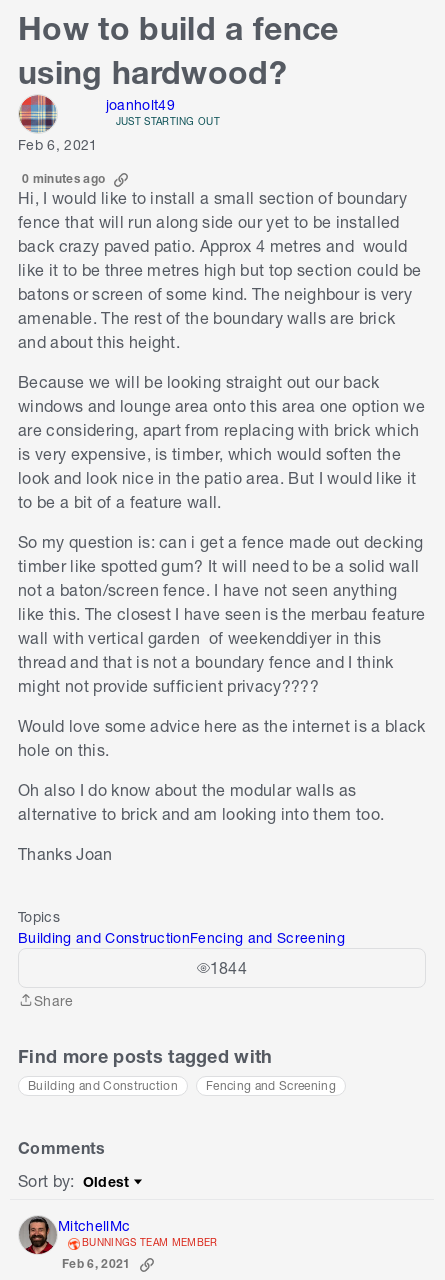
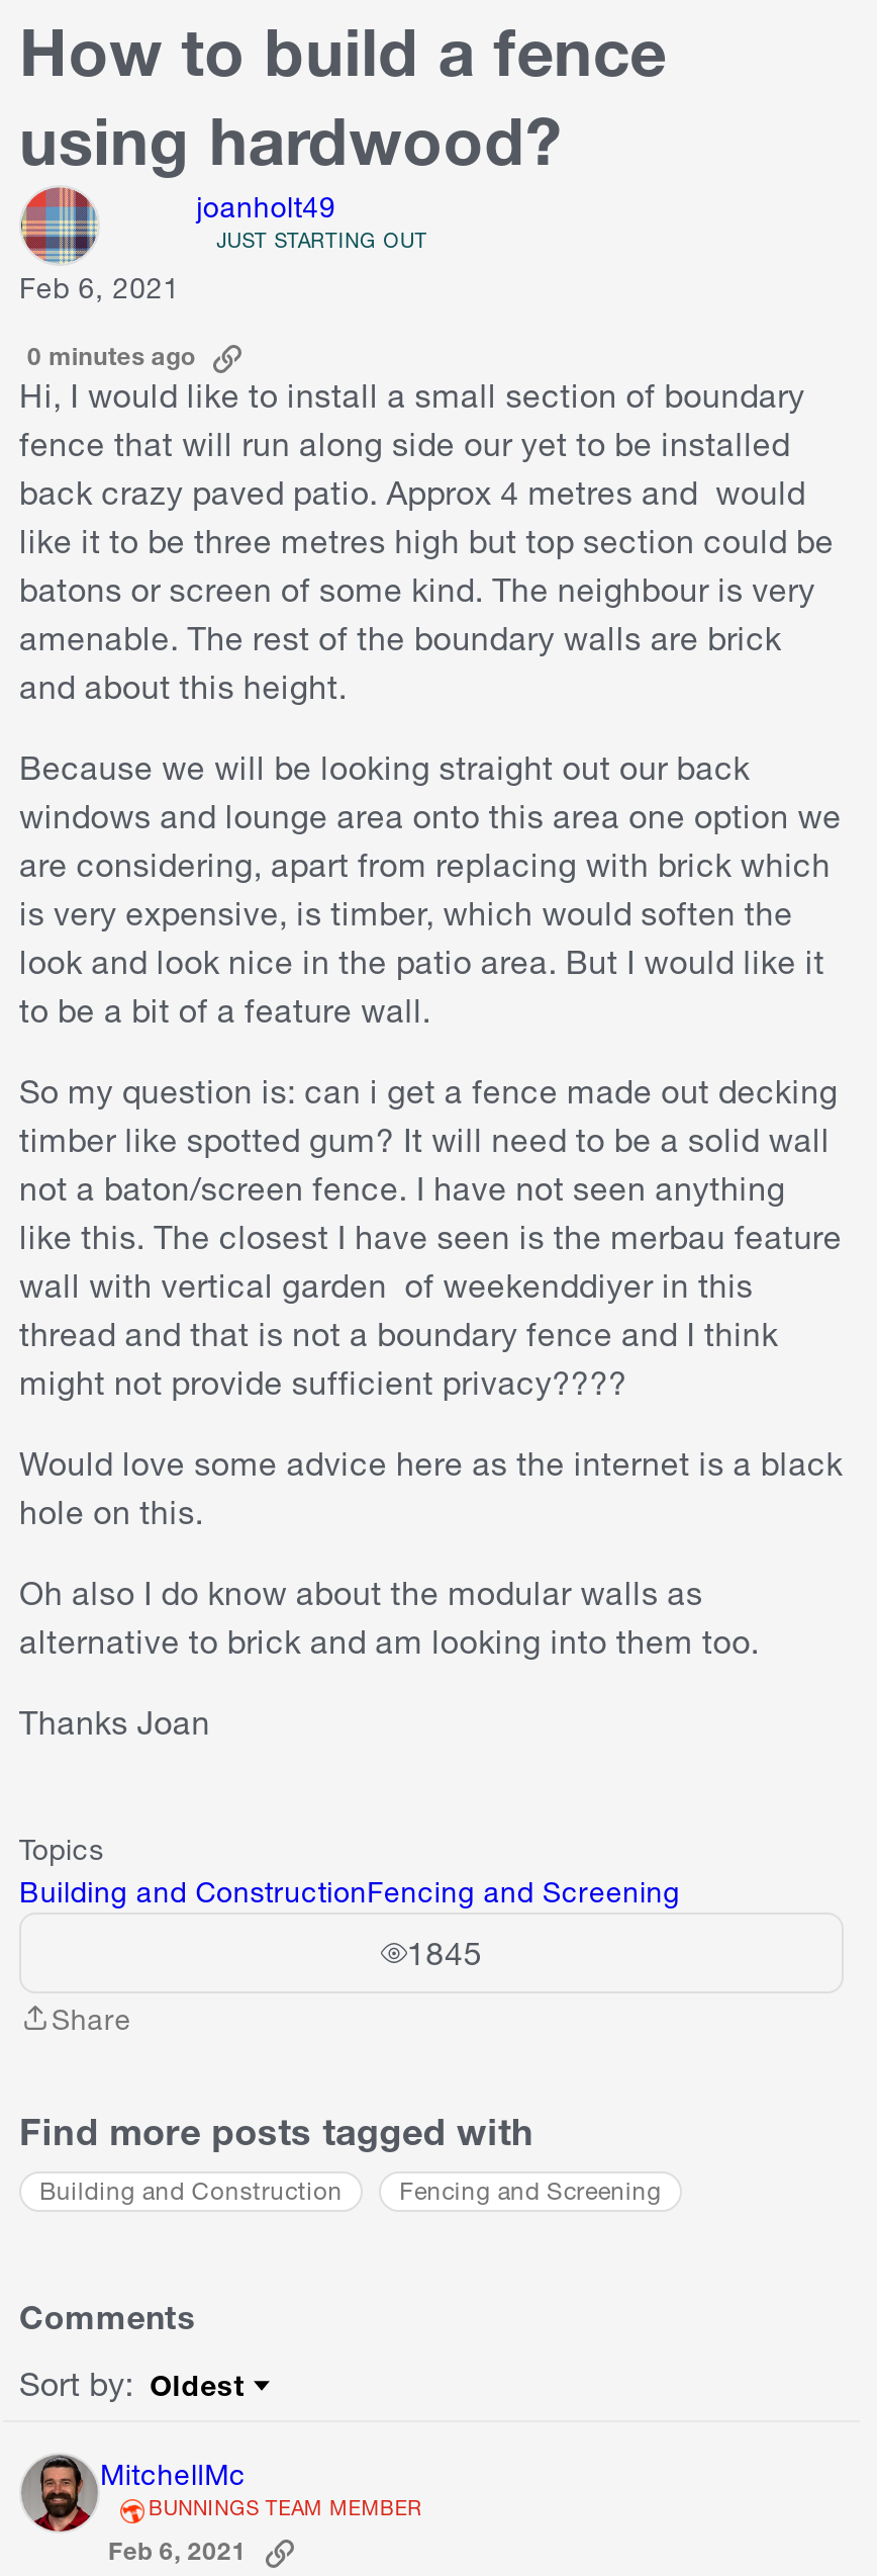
- 1844
+ 1845
